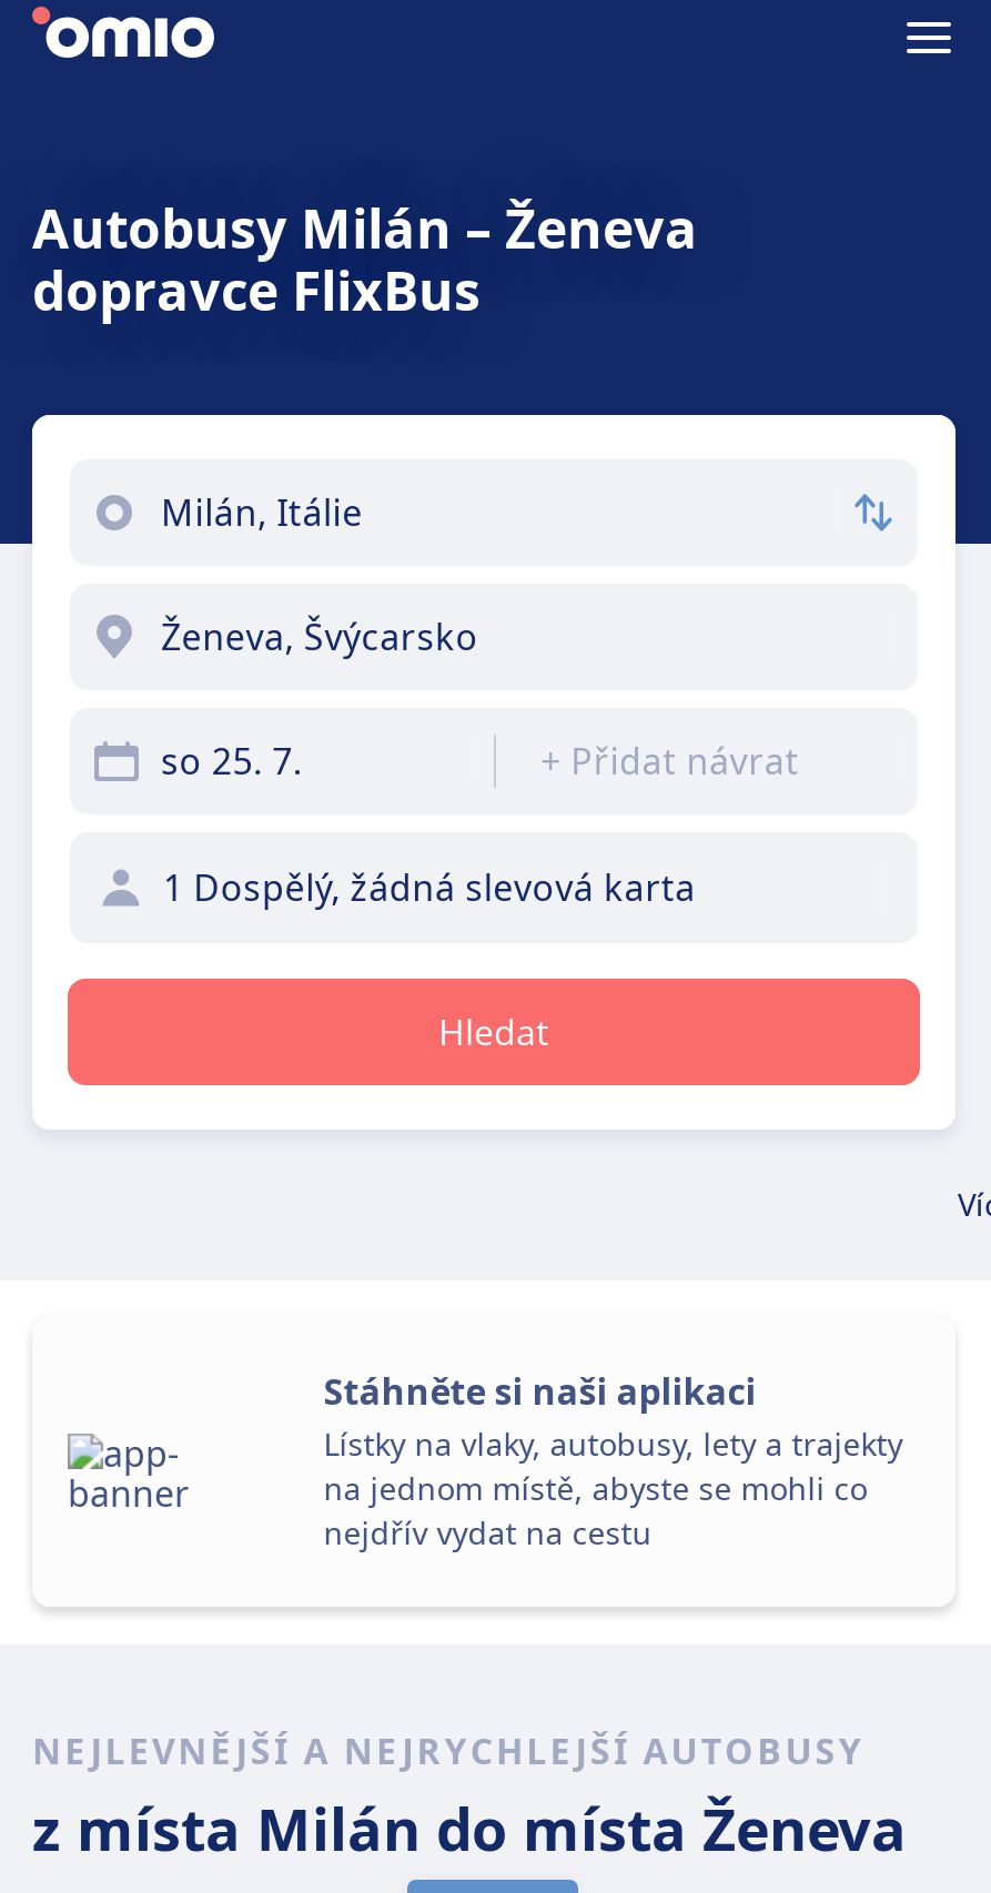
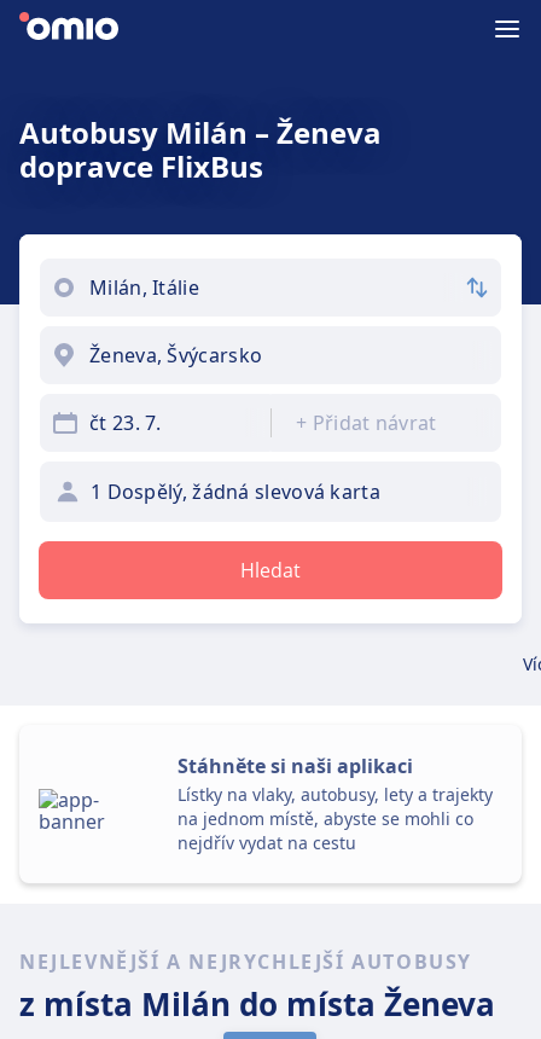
- so 25. 7.
+ čt 23. 7.
